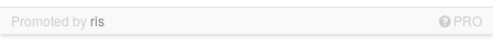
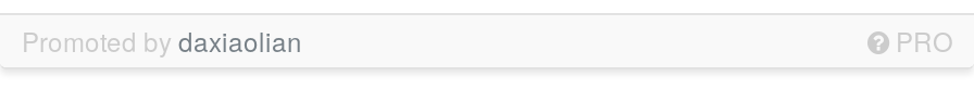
- Promoted by ris
+ Promoted by daxiaolian
